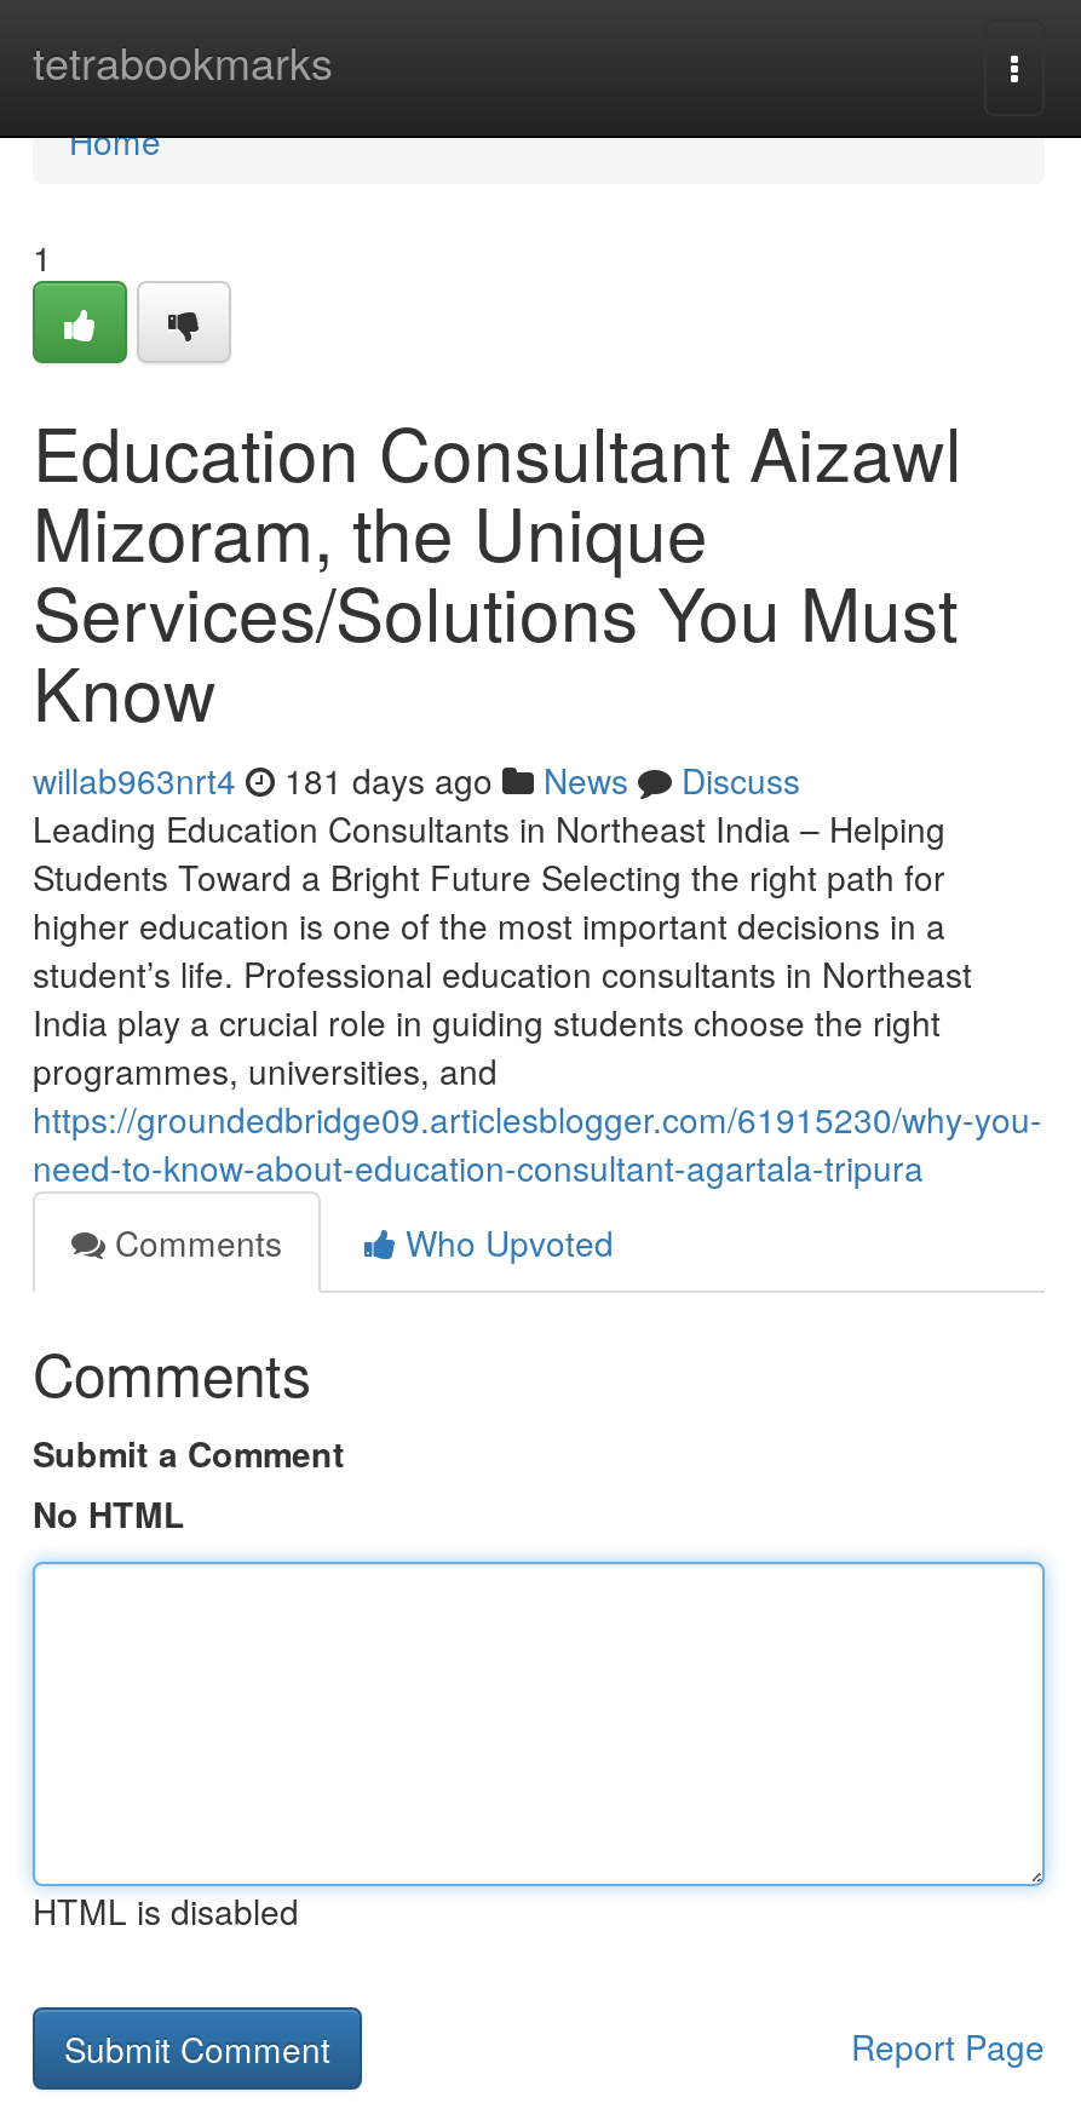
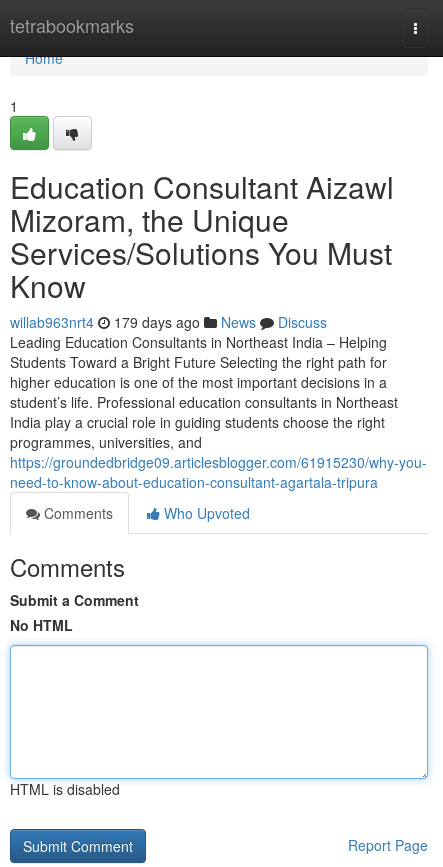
- willab963nrt4 181 days ago News Discuss
+ willab963nrt4 179 days ago News Discuss
